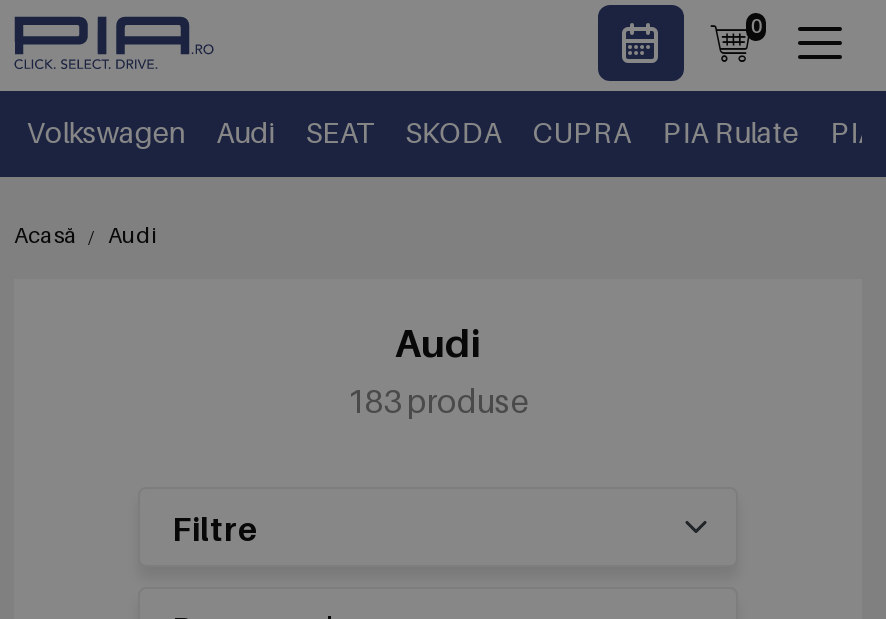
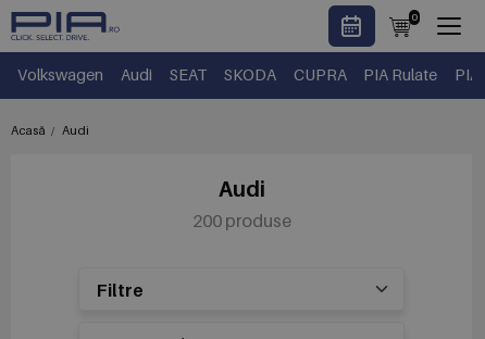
- 183 produse
+ 200 produse
